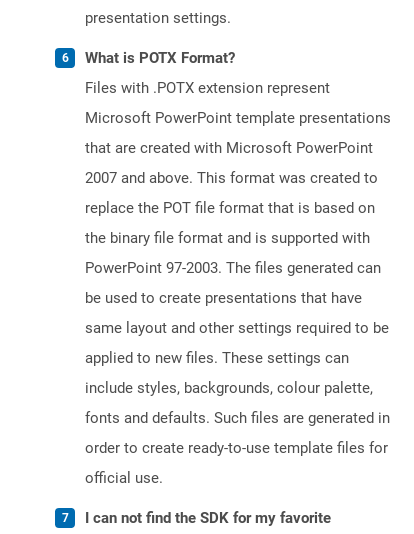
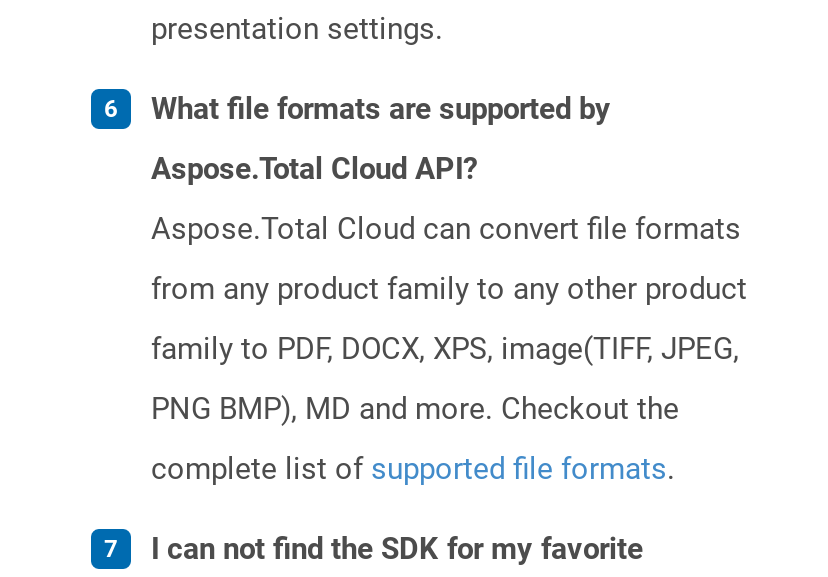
- What is POTX Format?
- Files with .POTX extension represent
- Microsoft PowerPoint template presentations
- that are created with Microsoft PowerPoint
- 2007 and above. This format was created to
- replace the POT file format that is based on
- the binary file format and is supported with
- PowerPoint 97-2003. The files generated can
- be used to create presentations that have
- same layout and other settings required to be
- applied to new files. These settings can
- include styles, backgrounds, colour palette,
- fonts and defaults. Such files are generated in
- order to create ready-to-use template files for
- official use.
+ What file formats are supported by
+ Aspose.Total Cloud API?
+ Aspose.Total Cloud can convert file formats
+ from any product family to any other product
+ family to PDF, DOCX, XPS, image(TIFF, JPEG,
+ PNG BMP), MD and more. Checkout the
+ complete list of supported file formats.
